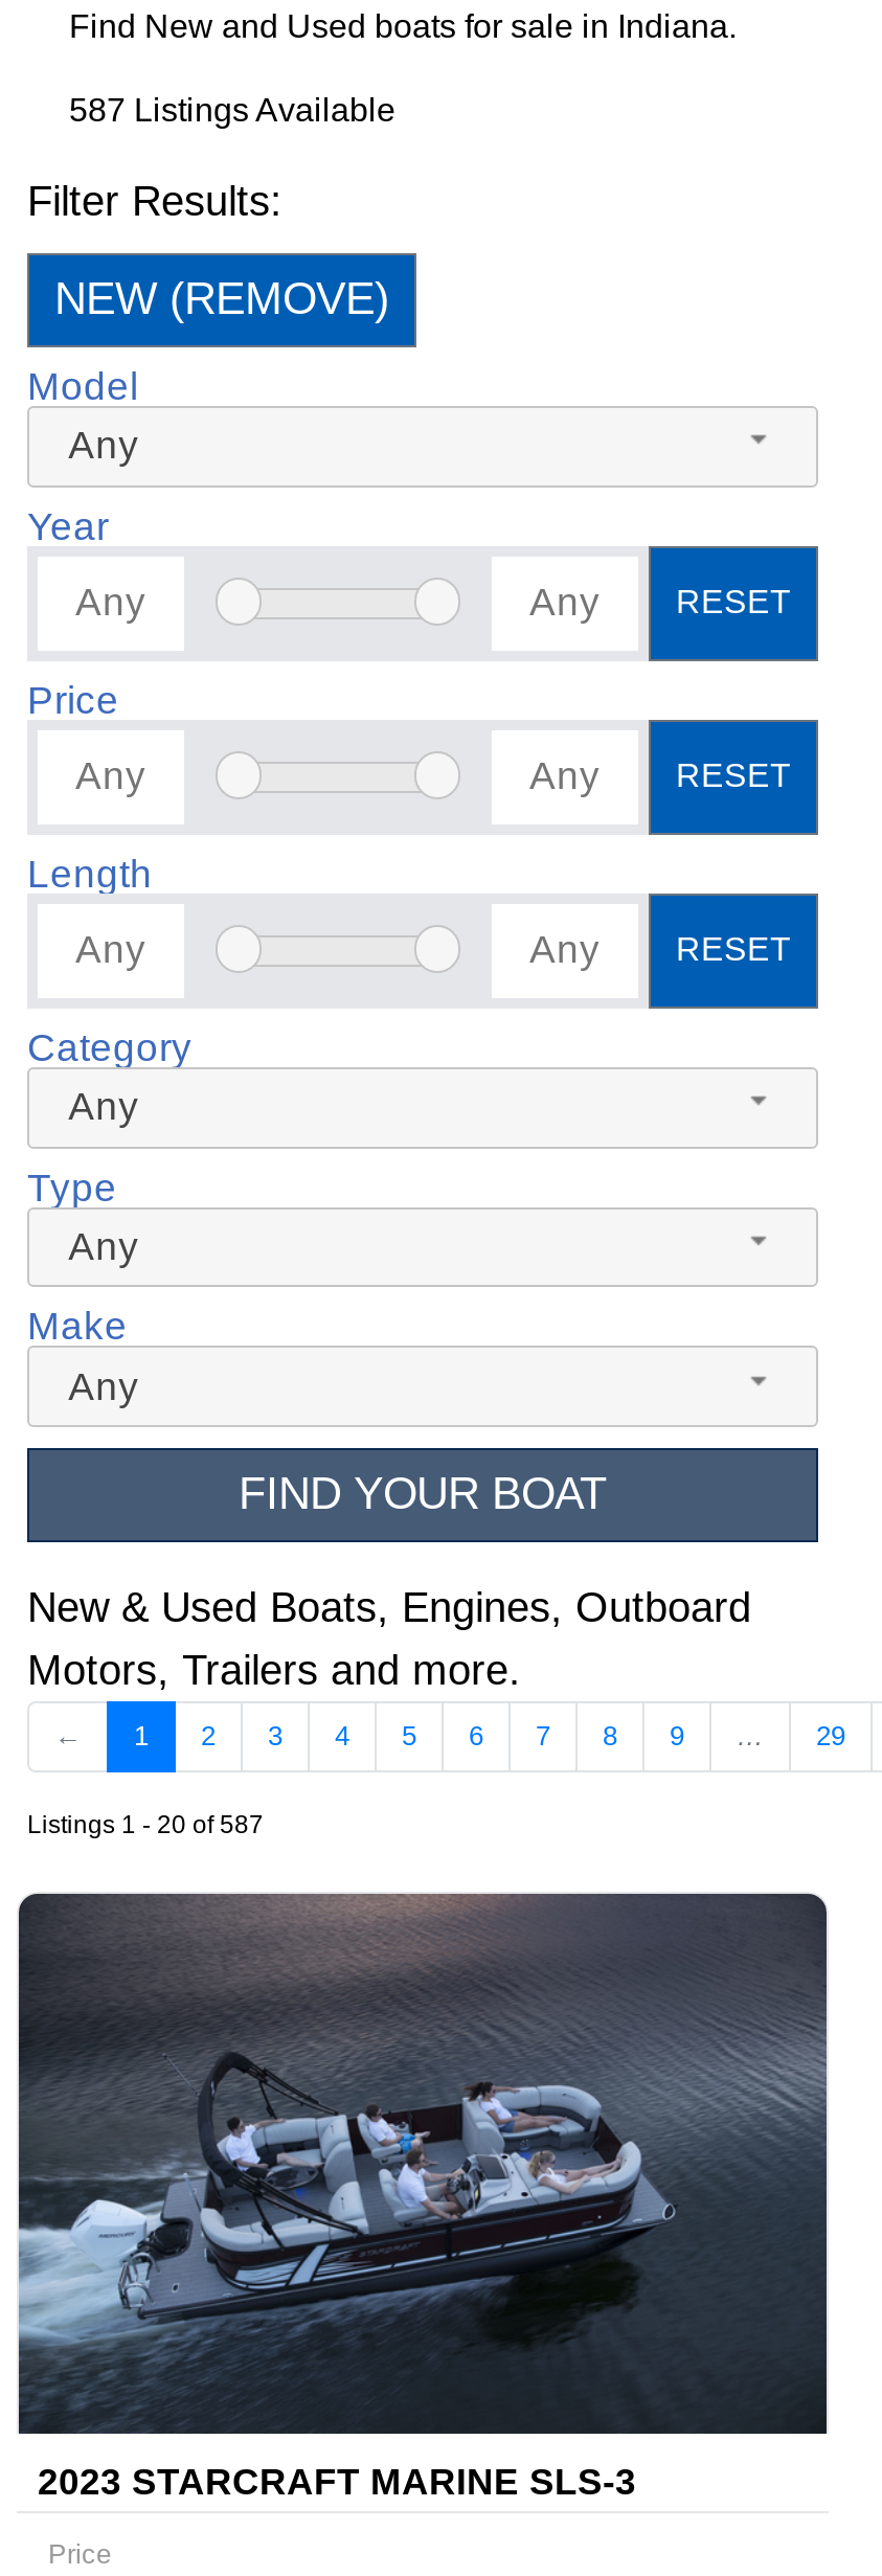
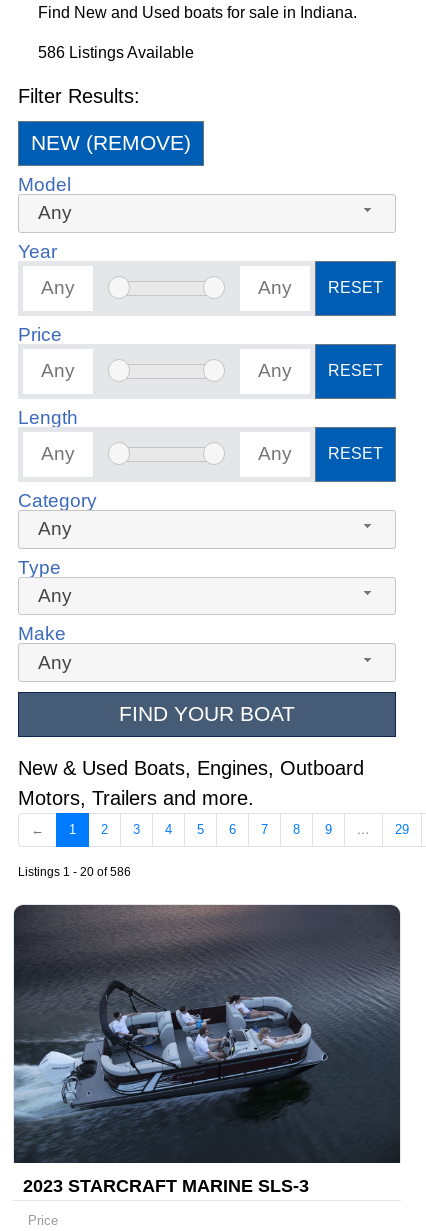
- 587 Listings Available
+ 586 Listings Available

- Listings 1 - 20 of 587
+ Listings 1 - 20 of 586
